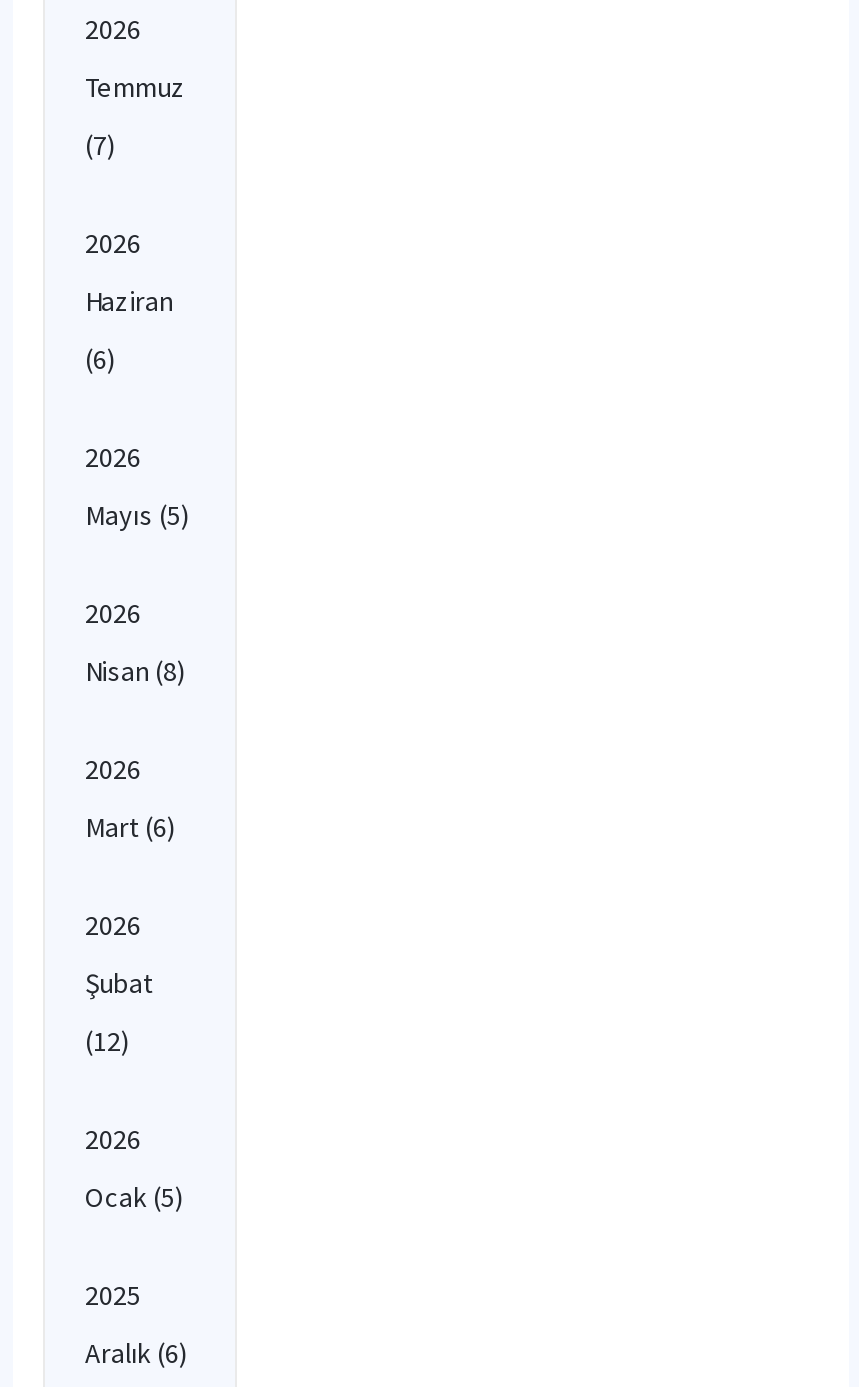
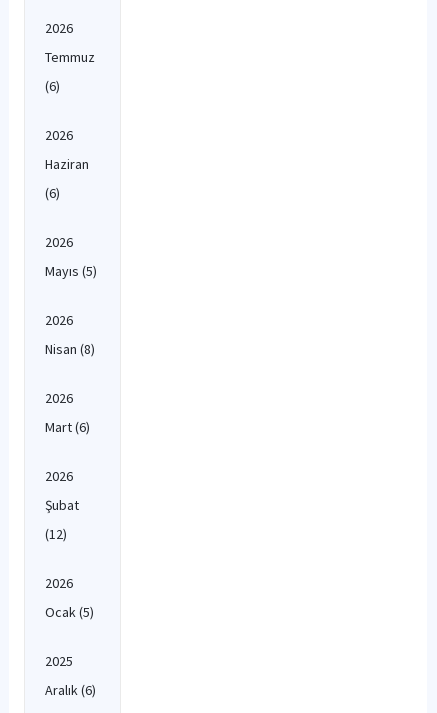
- (7)
+ (6)
